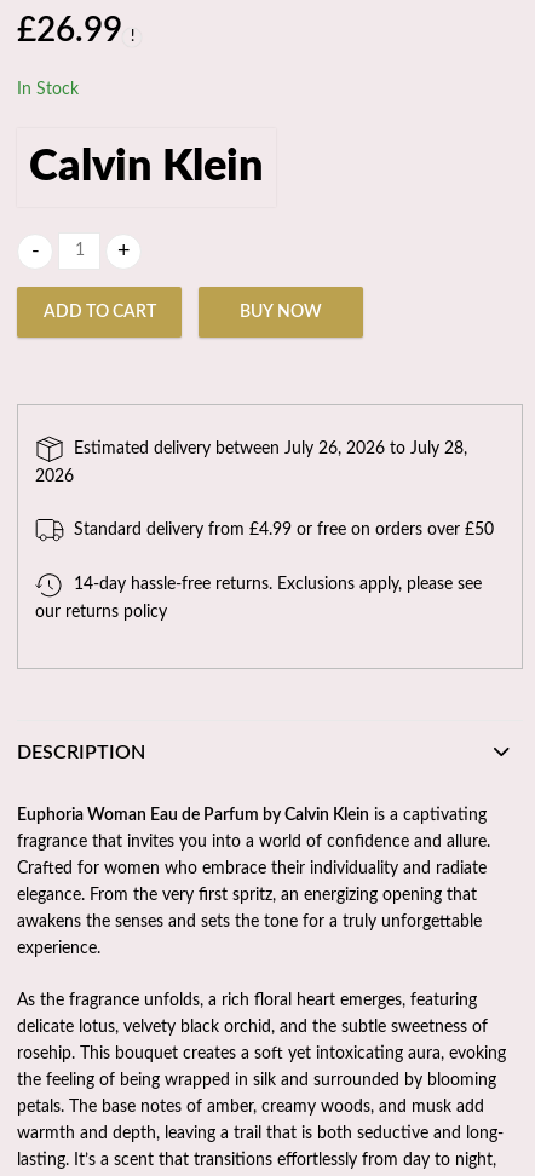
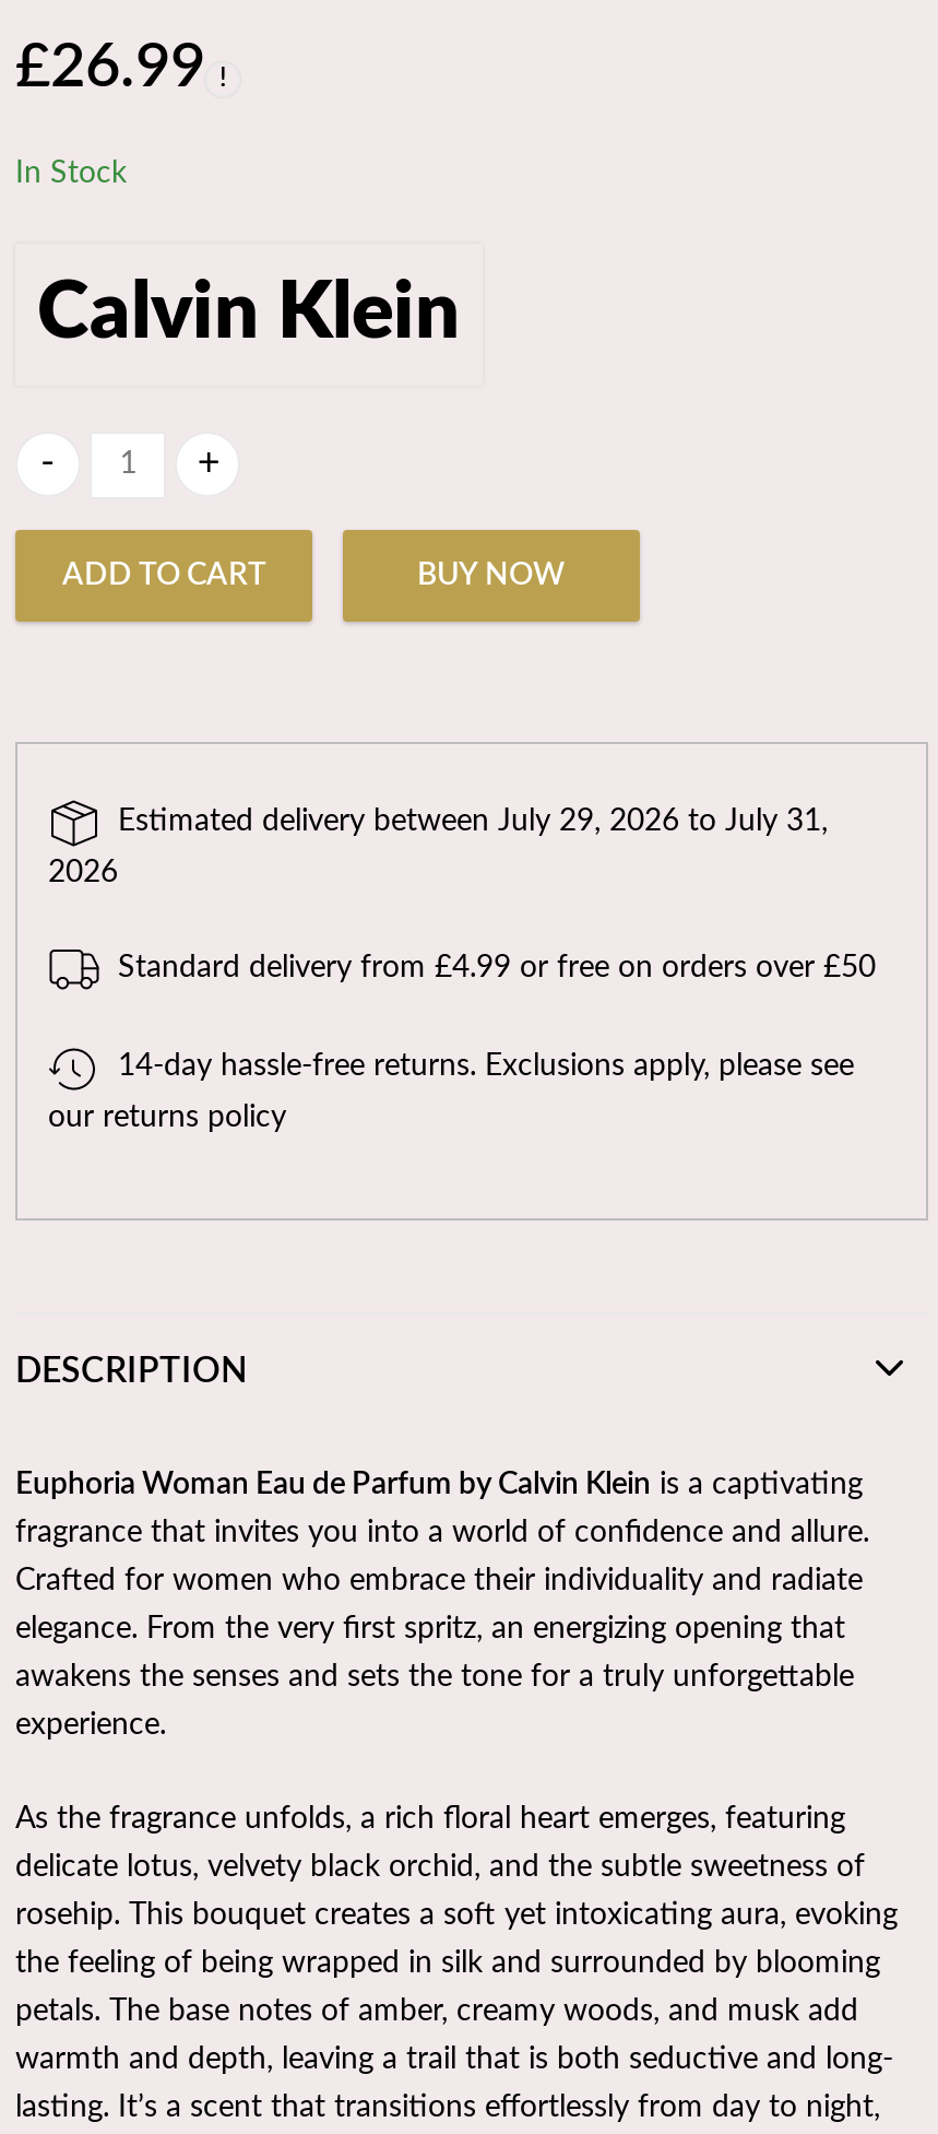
- Estimated delivery between July 26, 2026 to July 28,
+ Estimated delivery between July 29, 2026 to July 31,
